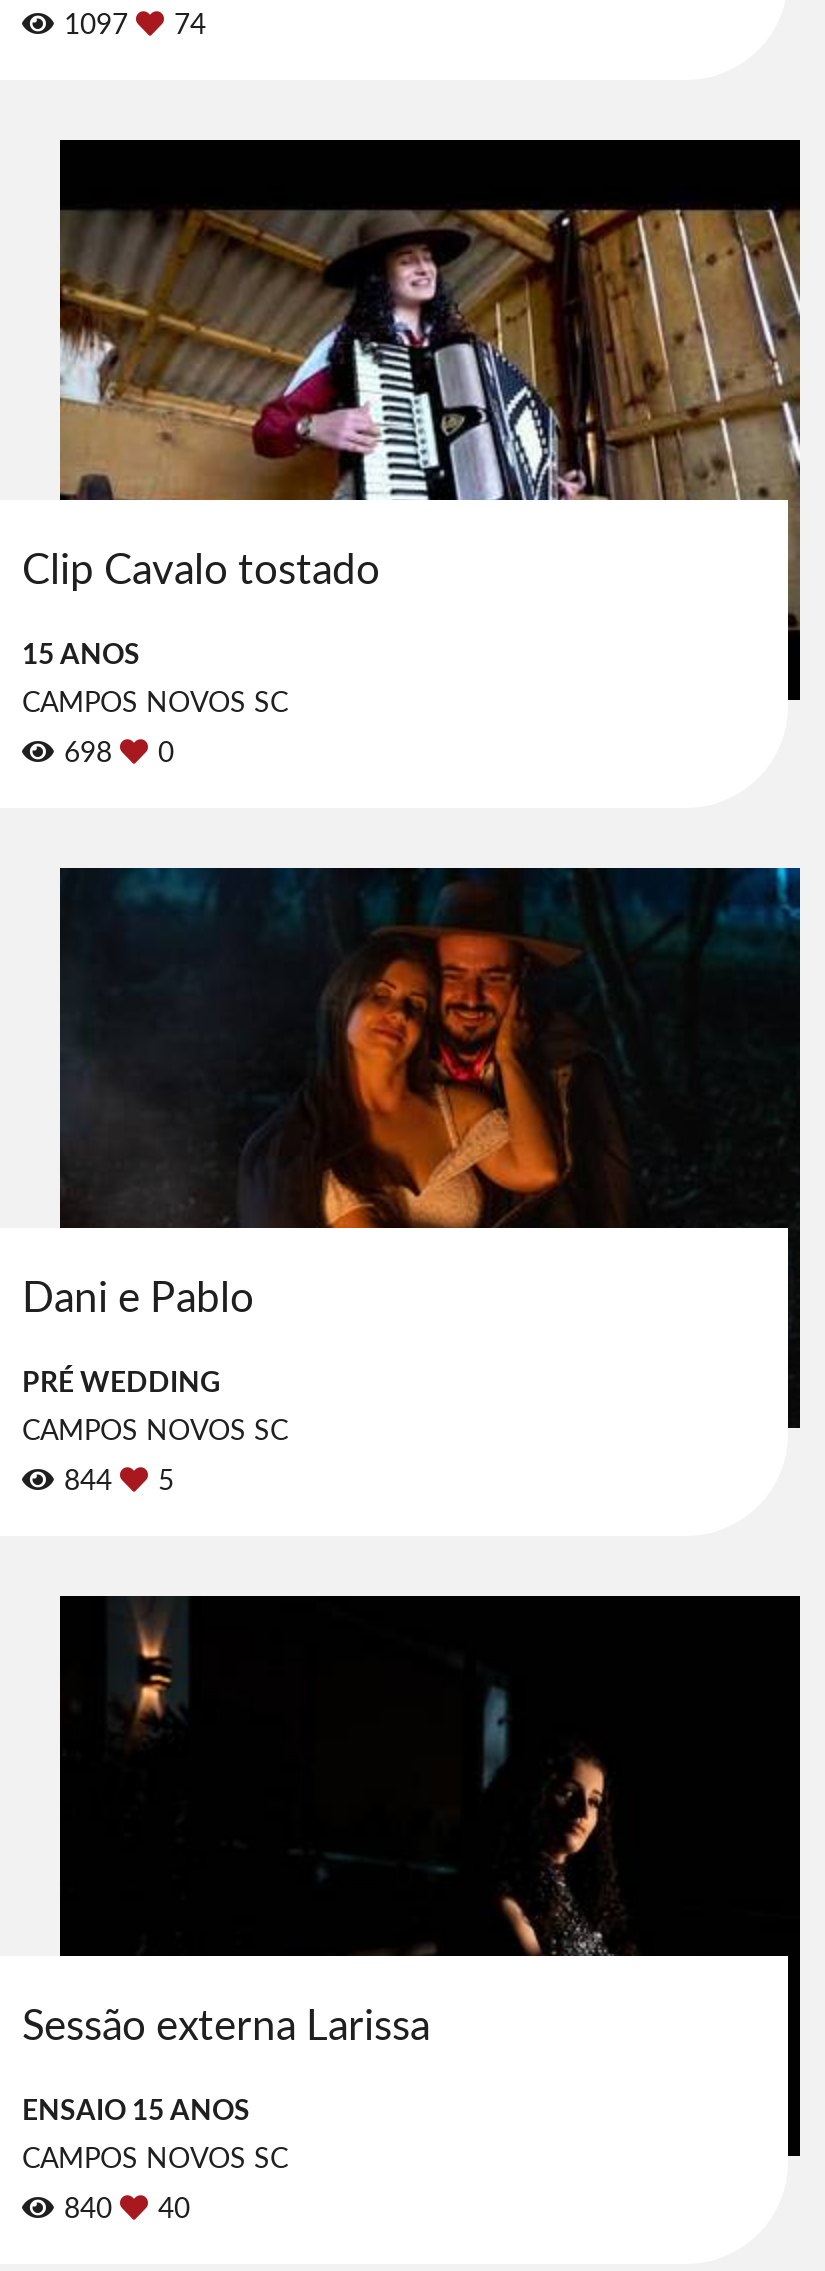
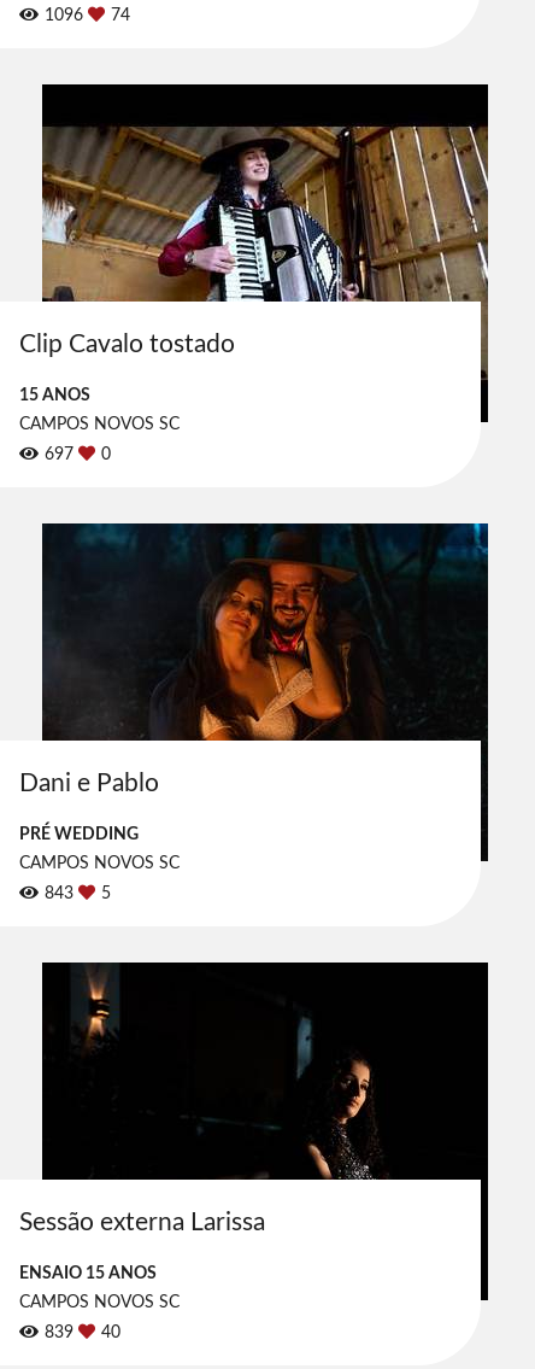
- 1097 74
+ 1096 74

- 698 0
+ 697 0

- 844 5
+ 843 5

- 840 40
+ 839 40
